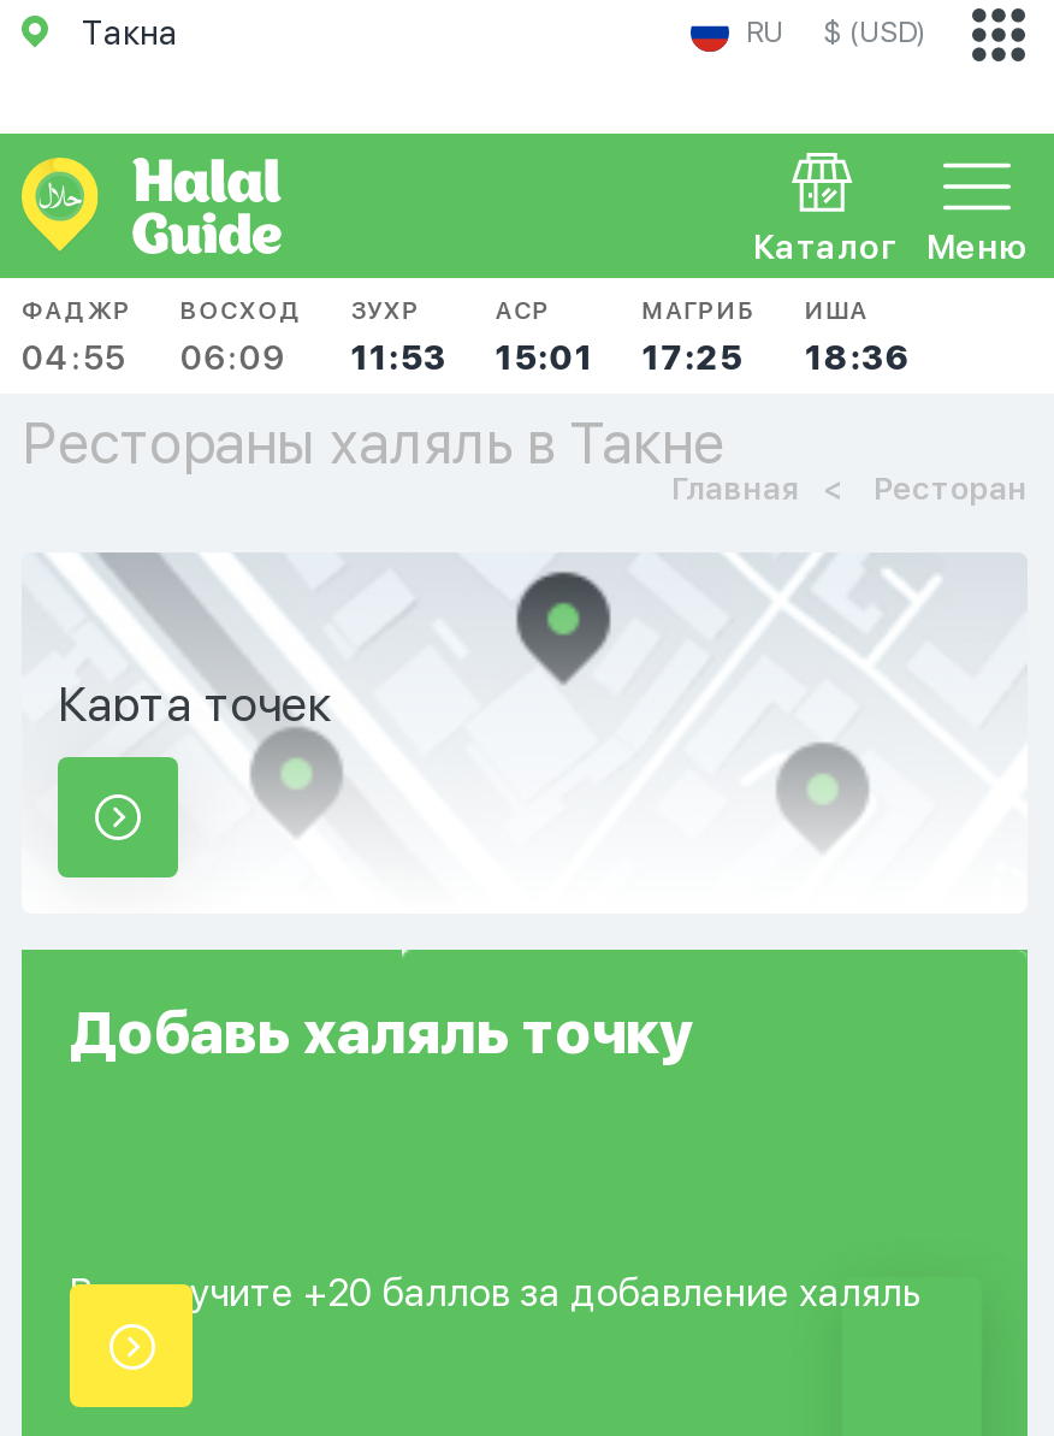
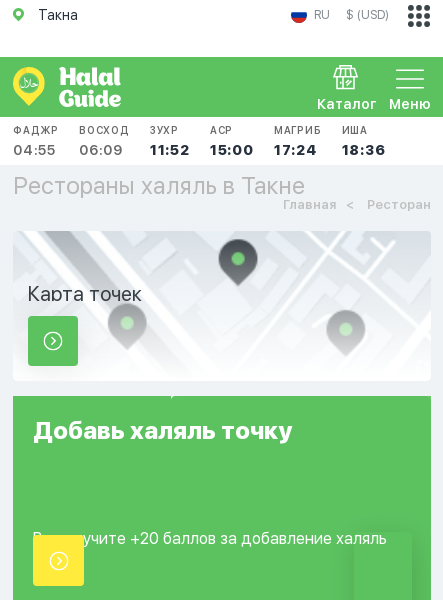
- 11:53
+ 11:52

- 15:01
+ 15:00

- 17:25
+ 17:24
